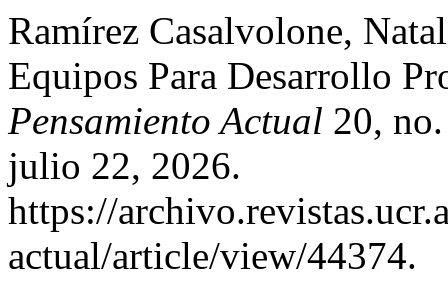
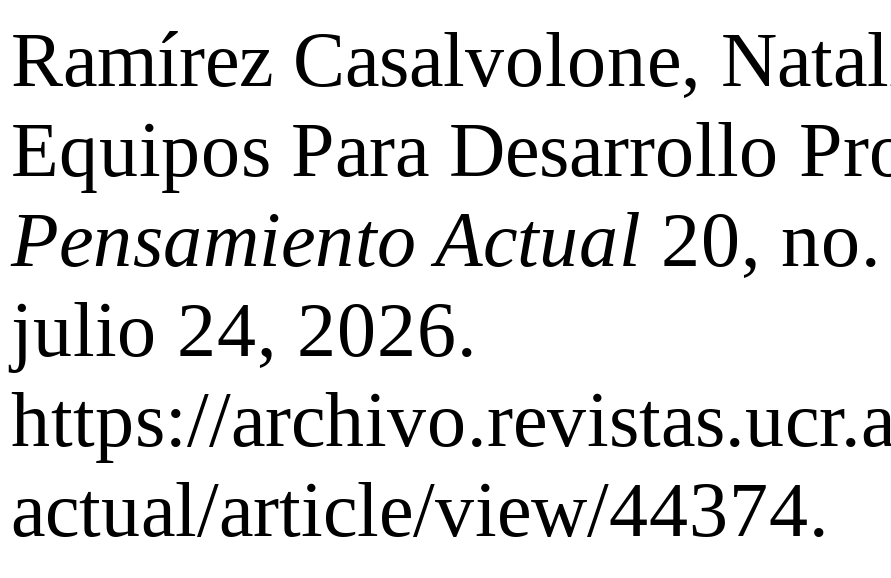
- julio 22, 2026.
+ julio 24, 2026.
